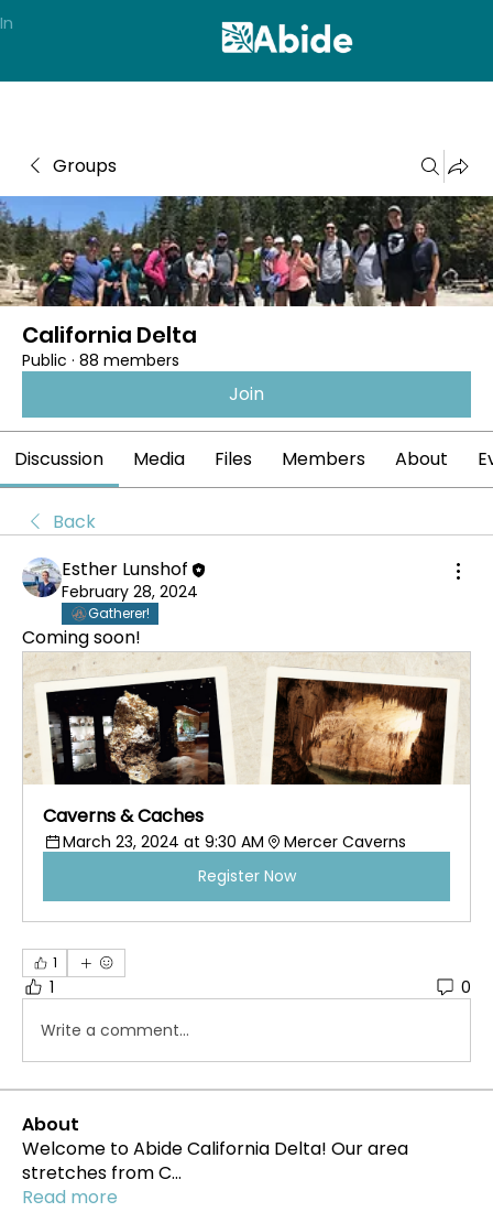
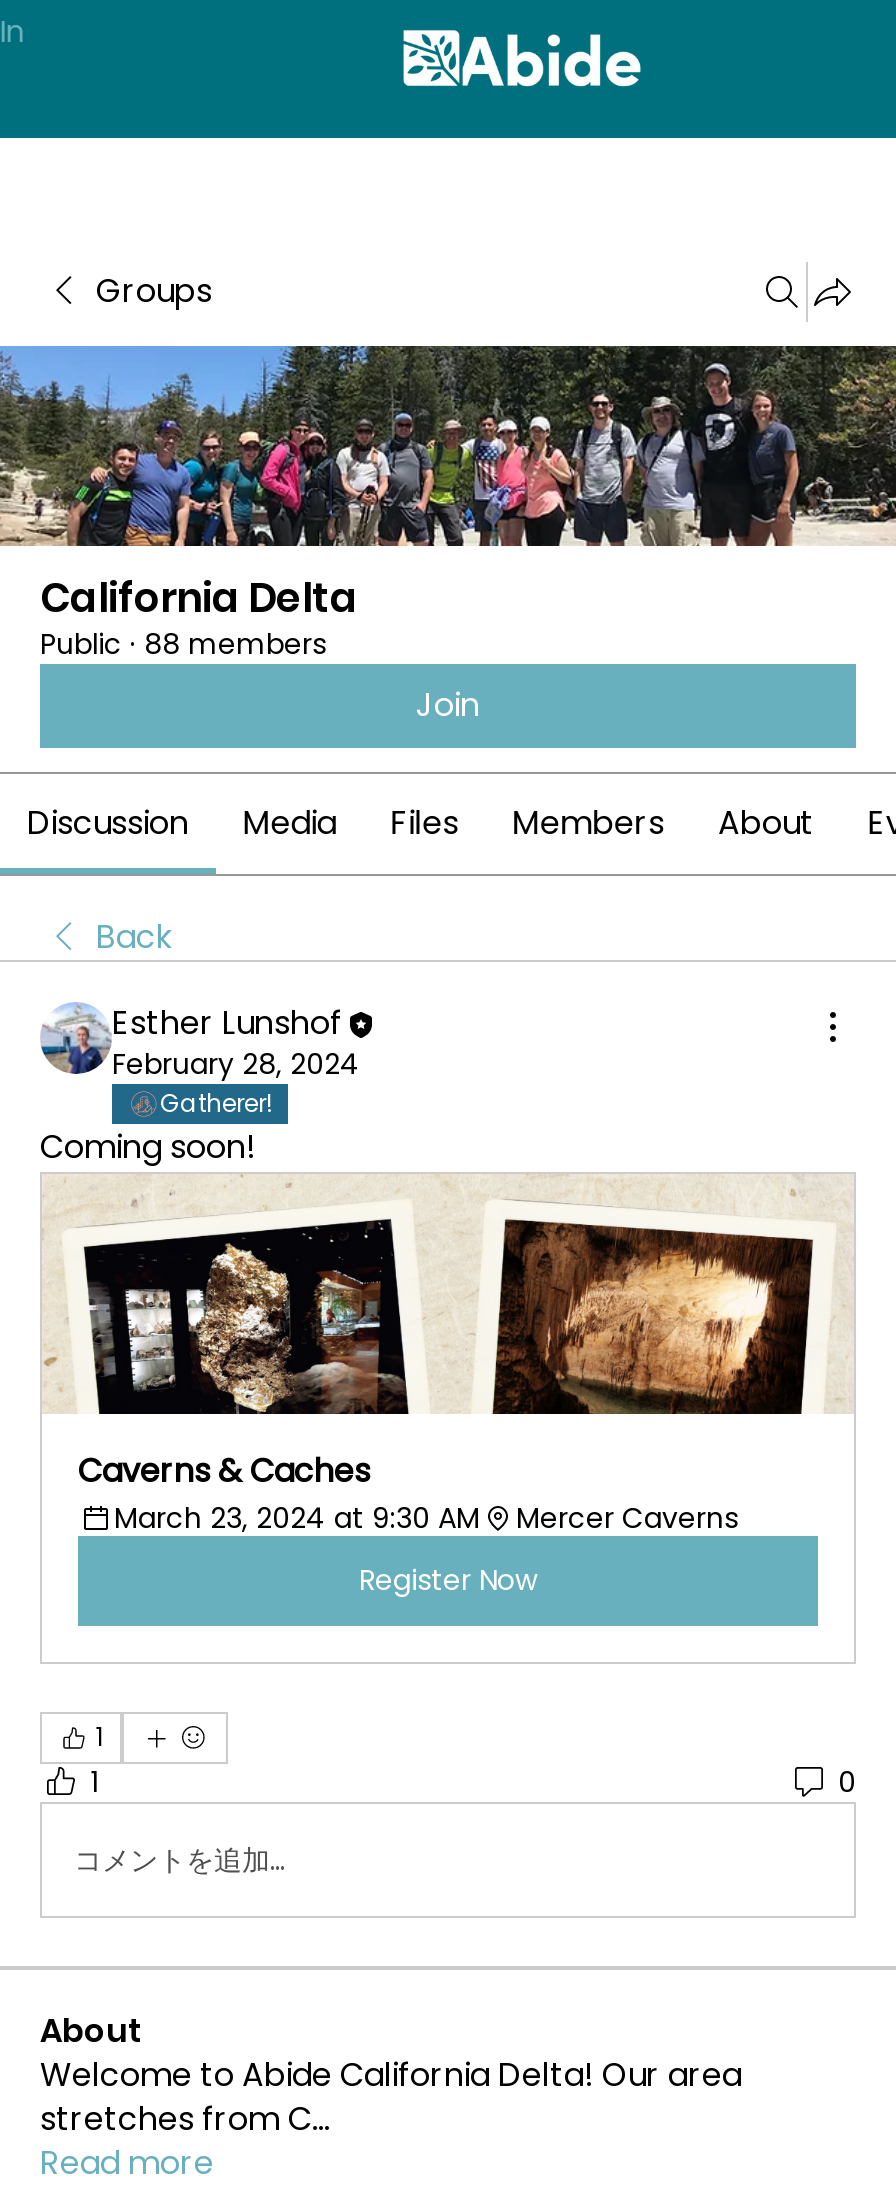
- Write a comment...
+ コメントを追加…
